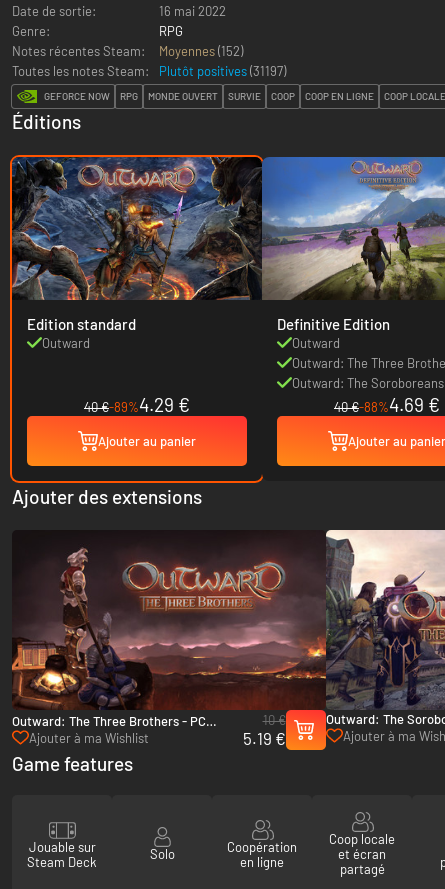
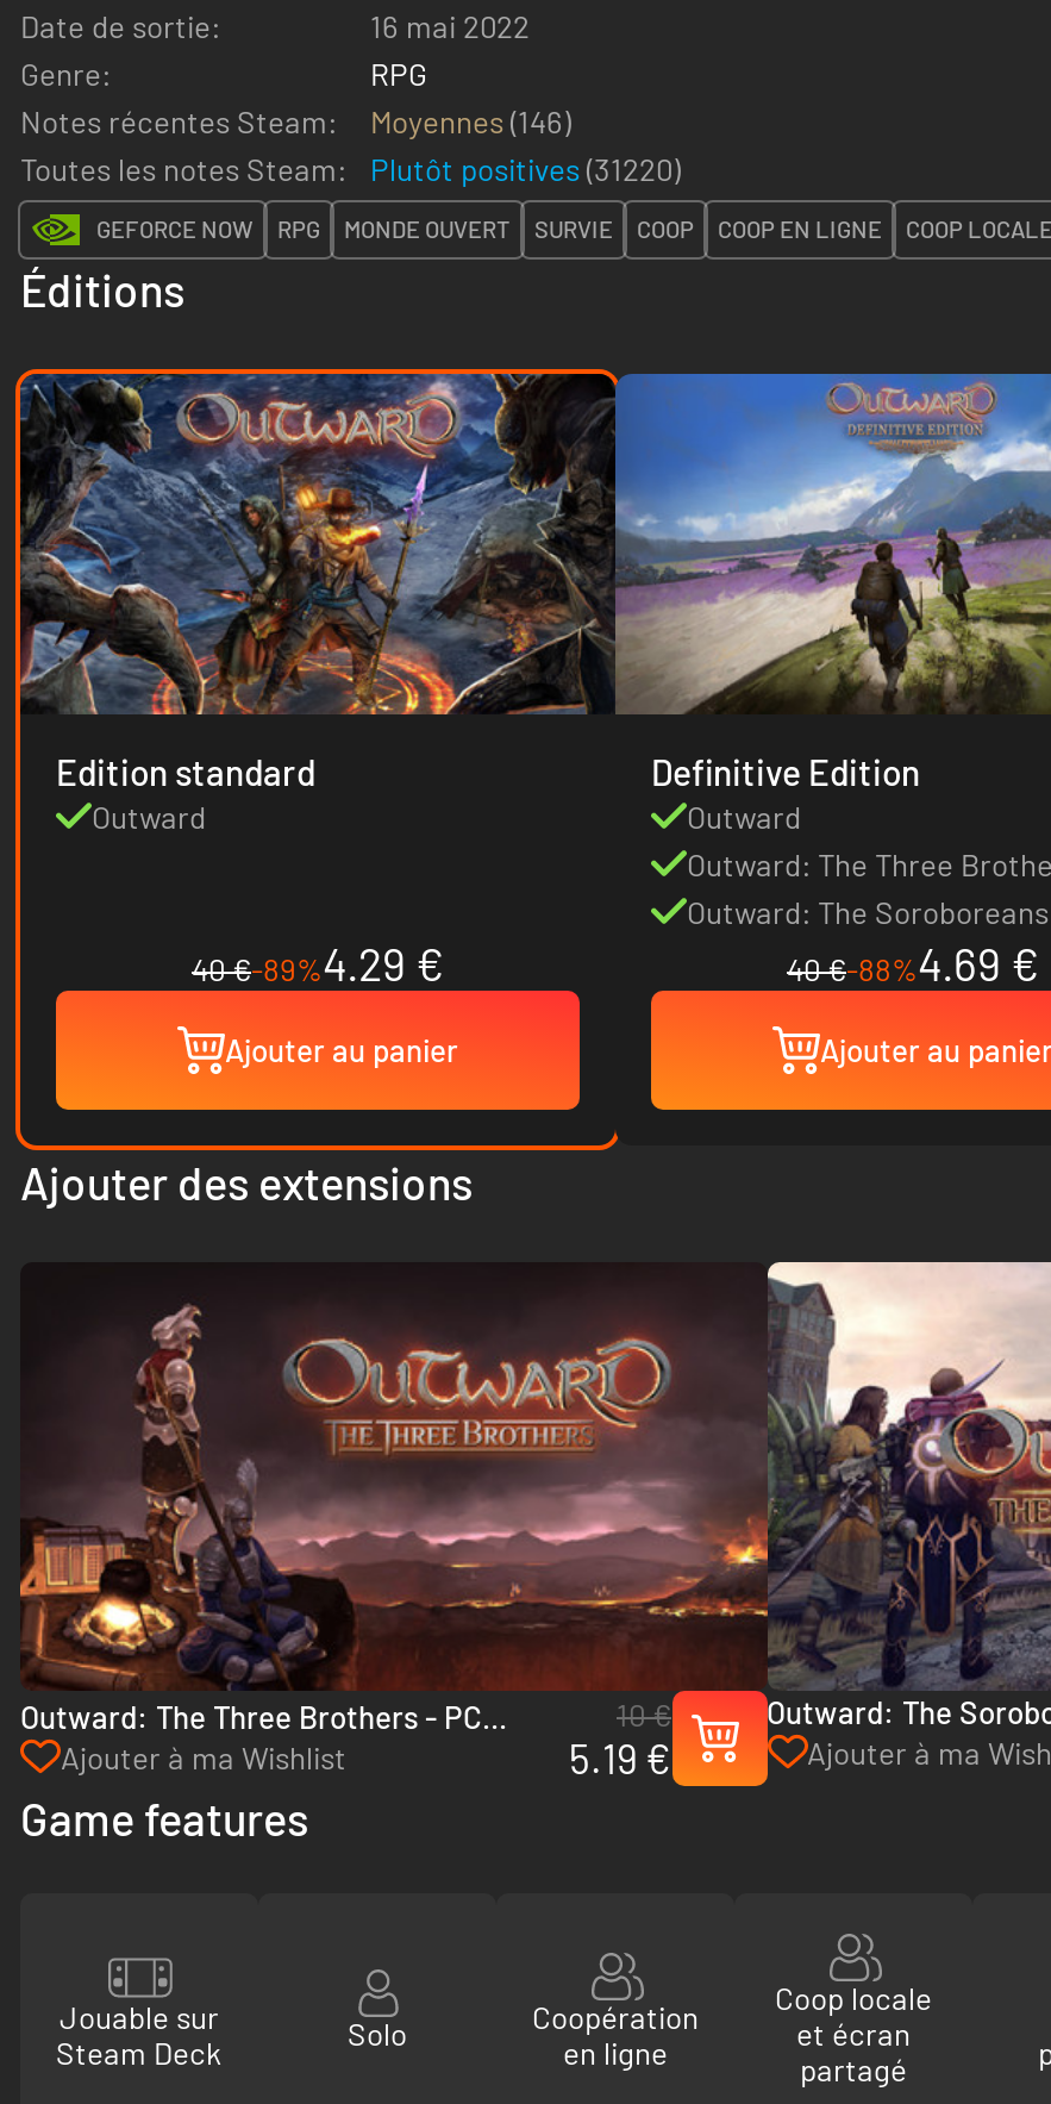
- Notes récentes Steam: Moyennes (152)
+ Notes récentes Steam: Moyennes (146)

- Plutôt positives (31197)
+ Plutôt positives (31220)
